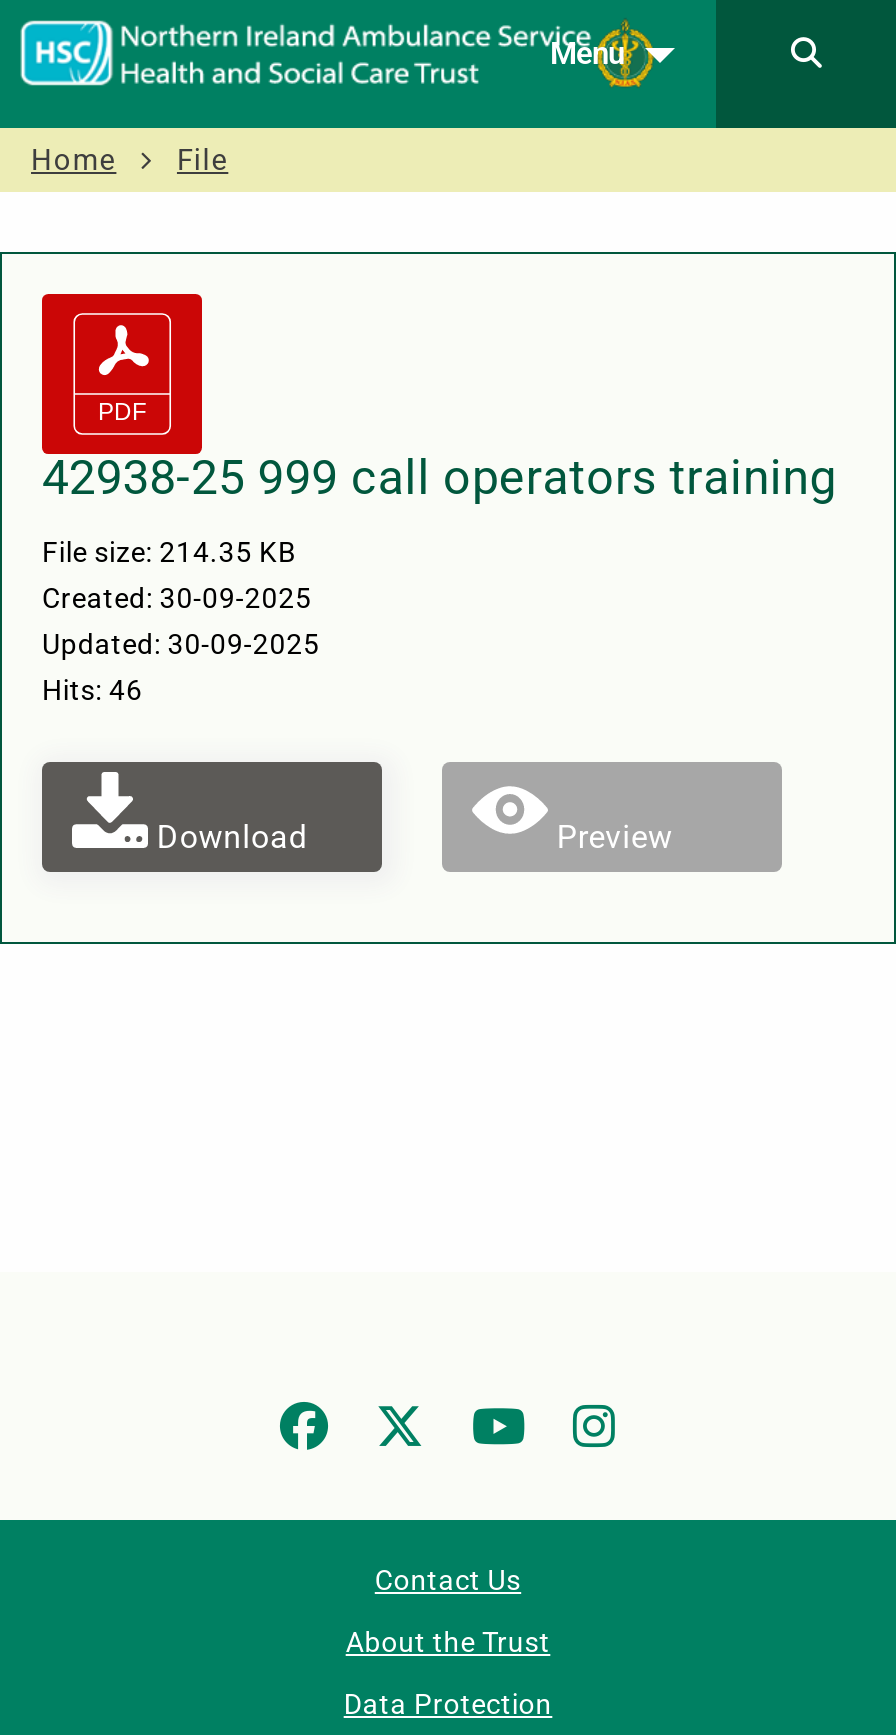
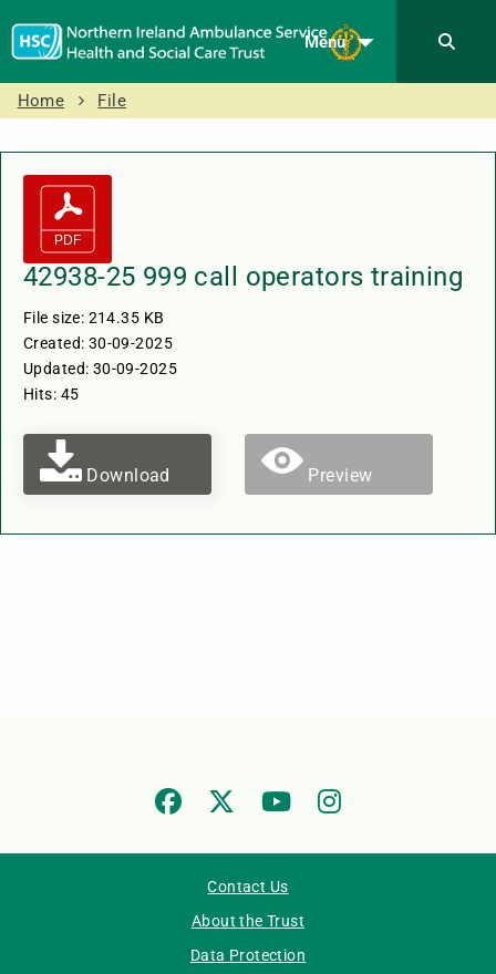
- Hits: 46
+ Hits: 45
